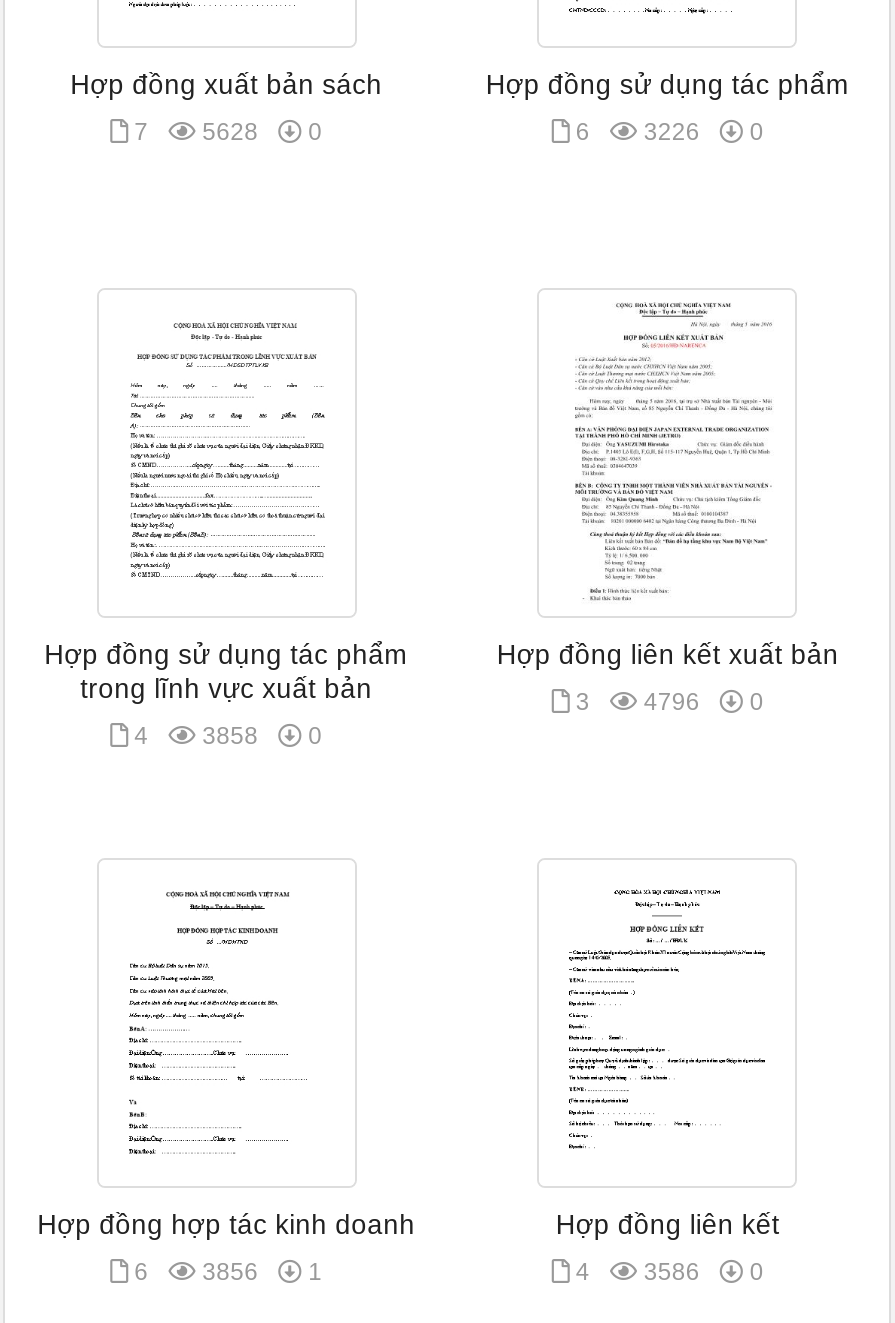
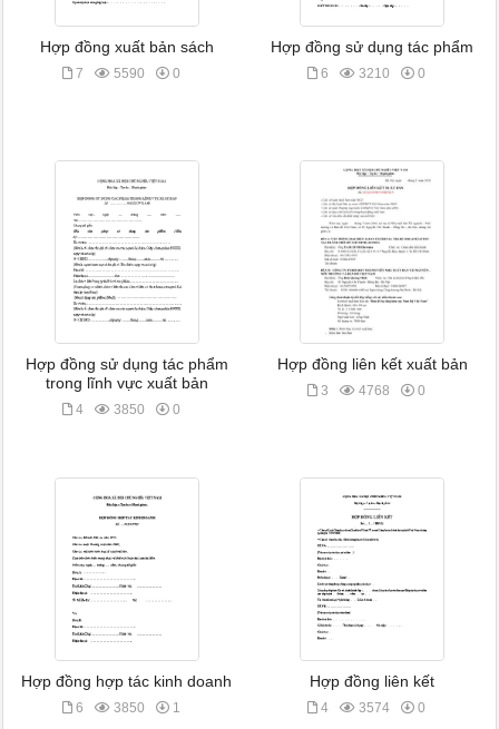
- 7 5628 0
+ 7 5590 0

- 6 3226 0
+ 6 3210 0

- 3 4796 0
+ 3 4768 0

- 4 3858 0
+ 4 3850 0

- 6 3856 1
+ 6 3850 1

- 4 3586 0
+ 4 3574 0
